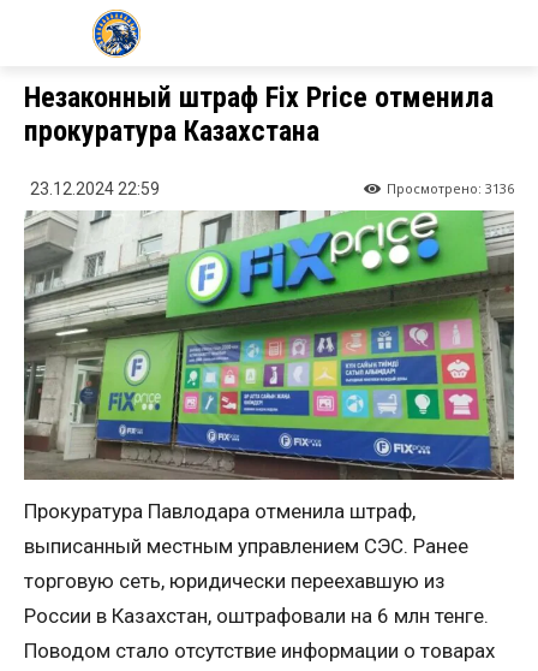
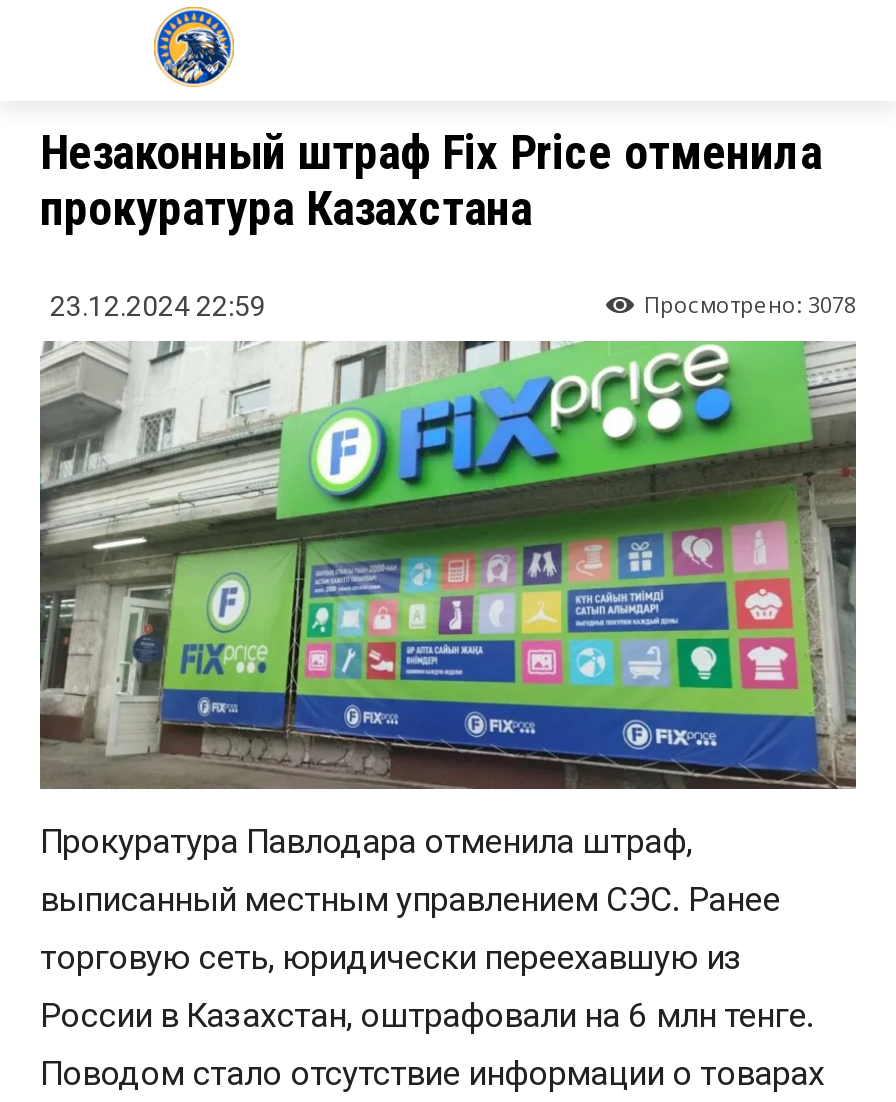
- Просмотрено: 3136
+ Просмотрено: 3078
